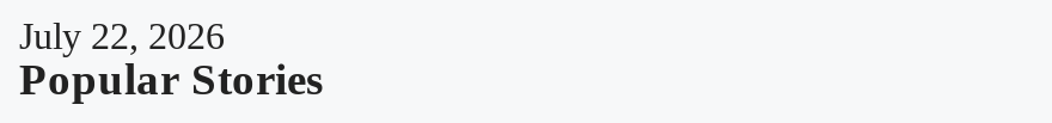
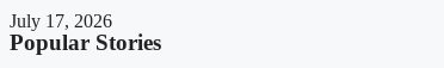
- July 22, 2026
+ July 17, 2026
